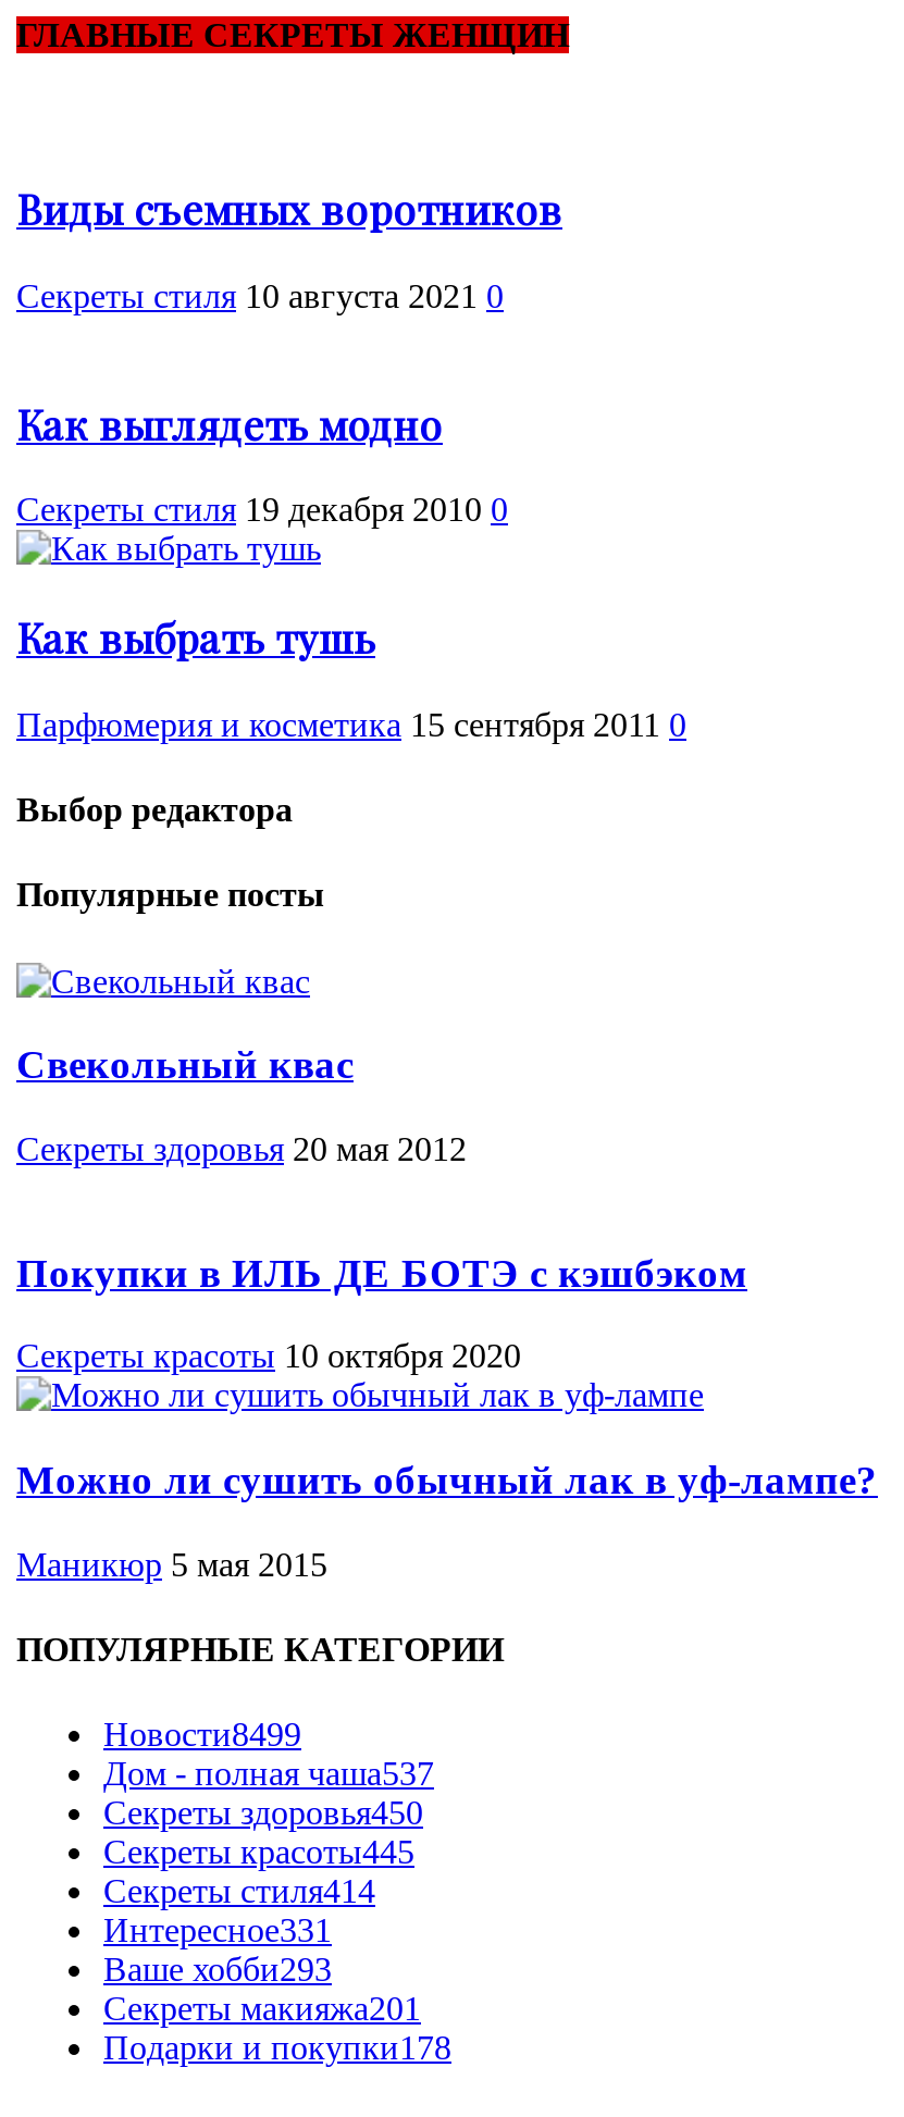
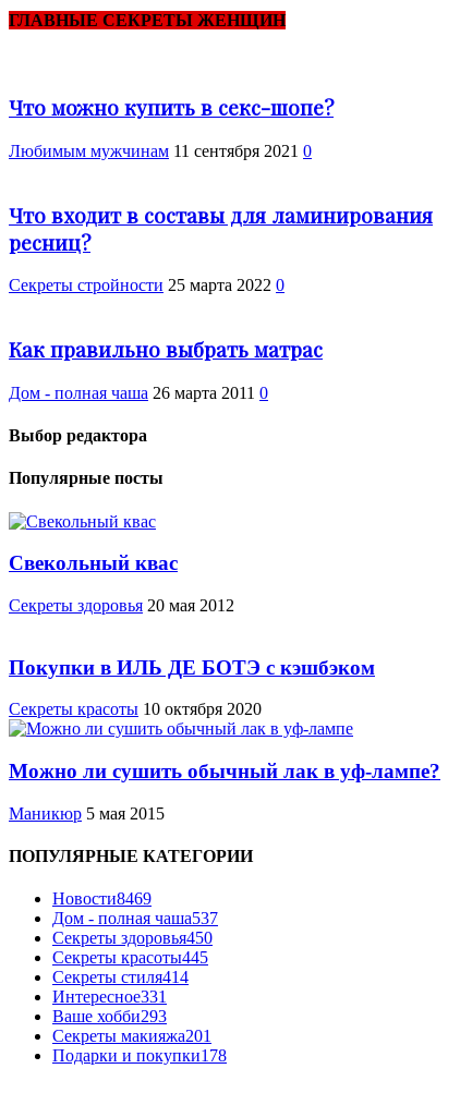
- Виды съемных воротников
+ Что можно купить в секс-шопе?

- Секреты стиля 10 августа 2021 0
+ Любимым мужчинам 11 сентября 2021 0

- Как выглядеть модно
+ Что входит в составы для ламинирования
+ ресниц?

- Секреты стиля 19 декабря 2010 0
+ Секреты стройности 25 марта 2022 0

- Как выбрать тушь
+ Как правильно выбрать матрас

- Парфюмерия и косметика 15 сентября 2011 0
+ Дом - полная чаша 26 марта 2011 0

- Новости8499
+ Новости8469
